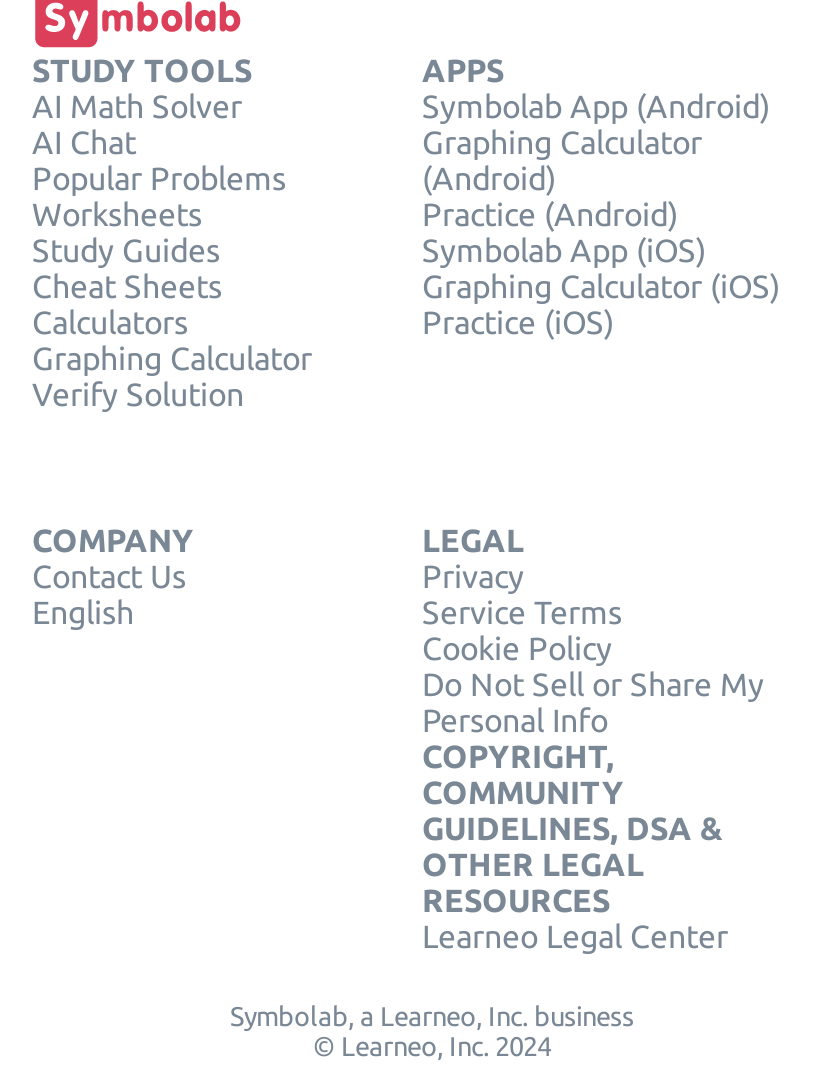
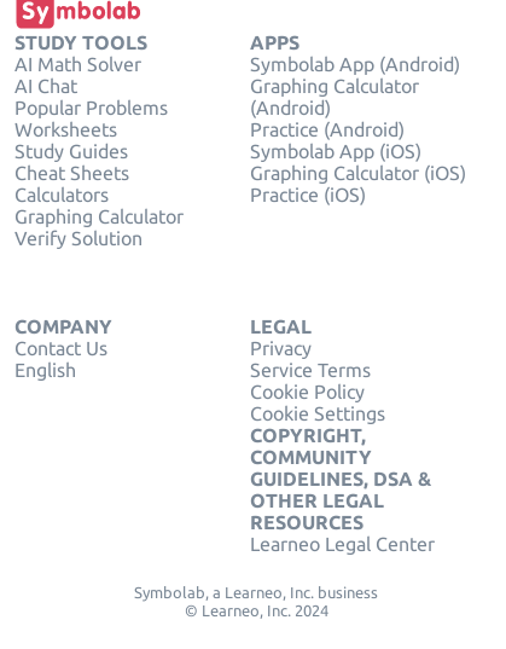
- Do Not Sell or Share My
- Personal Info
+ Cookie Settings
